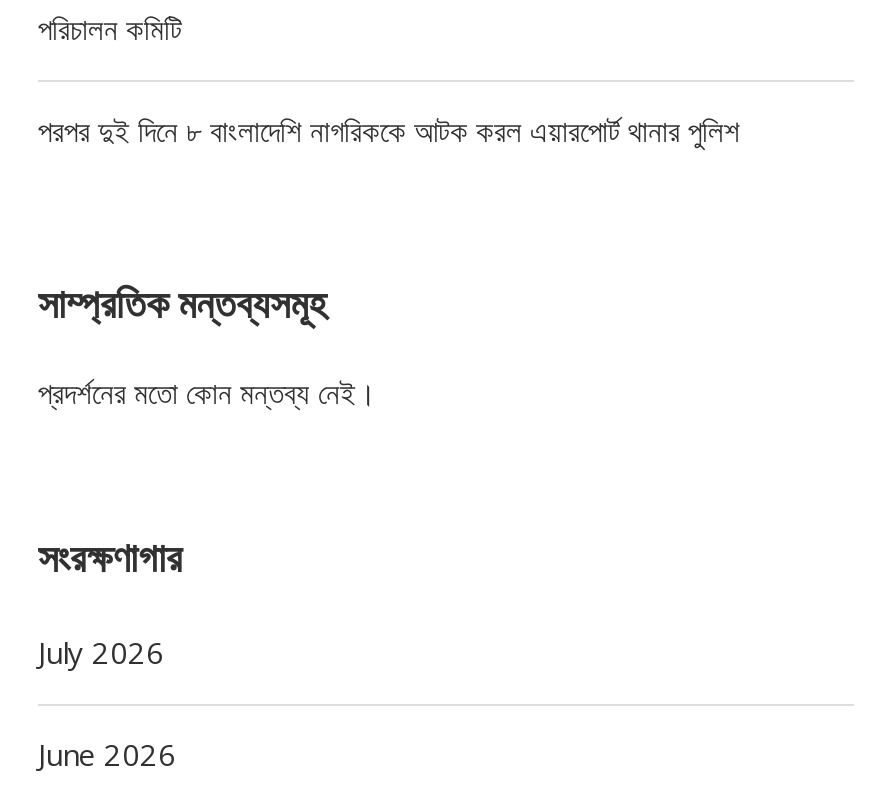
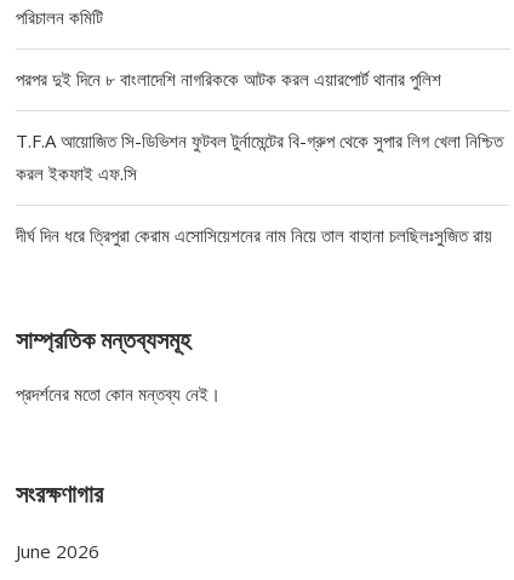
+ T.F.A আয়োজিত সি-ডিভিশন ফুটবল টুর্নামেন্টের বি-গ্রুপ থেকে সুপার লিগ খেলা নিশ্চিত
+ করল ইকফাই এফ.সি
+ দীর্ঘ দিন ধরে ত্রিপুরা কেরাম এসোসিয়েশনের নাম নিয়ে তাল বাহানা চলছিলঃসুজিত রায়

moved down: সাম্প্রতিক মন্তব্যসমূহ | প্রদর্শনের মতো কোন মন্তব্য নেই। | সংরক্ষণাগার

- July 2026
